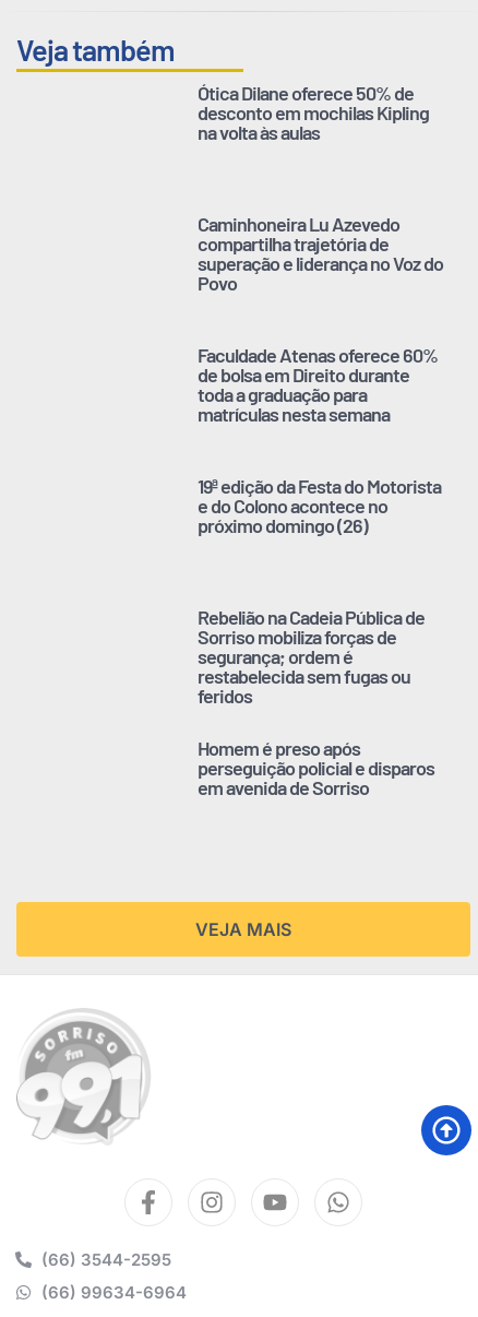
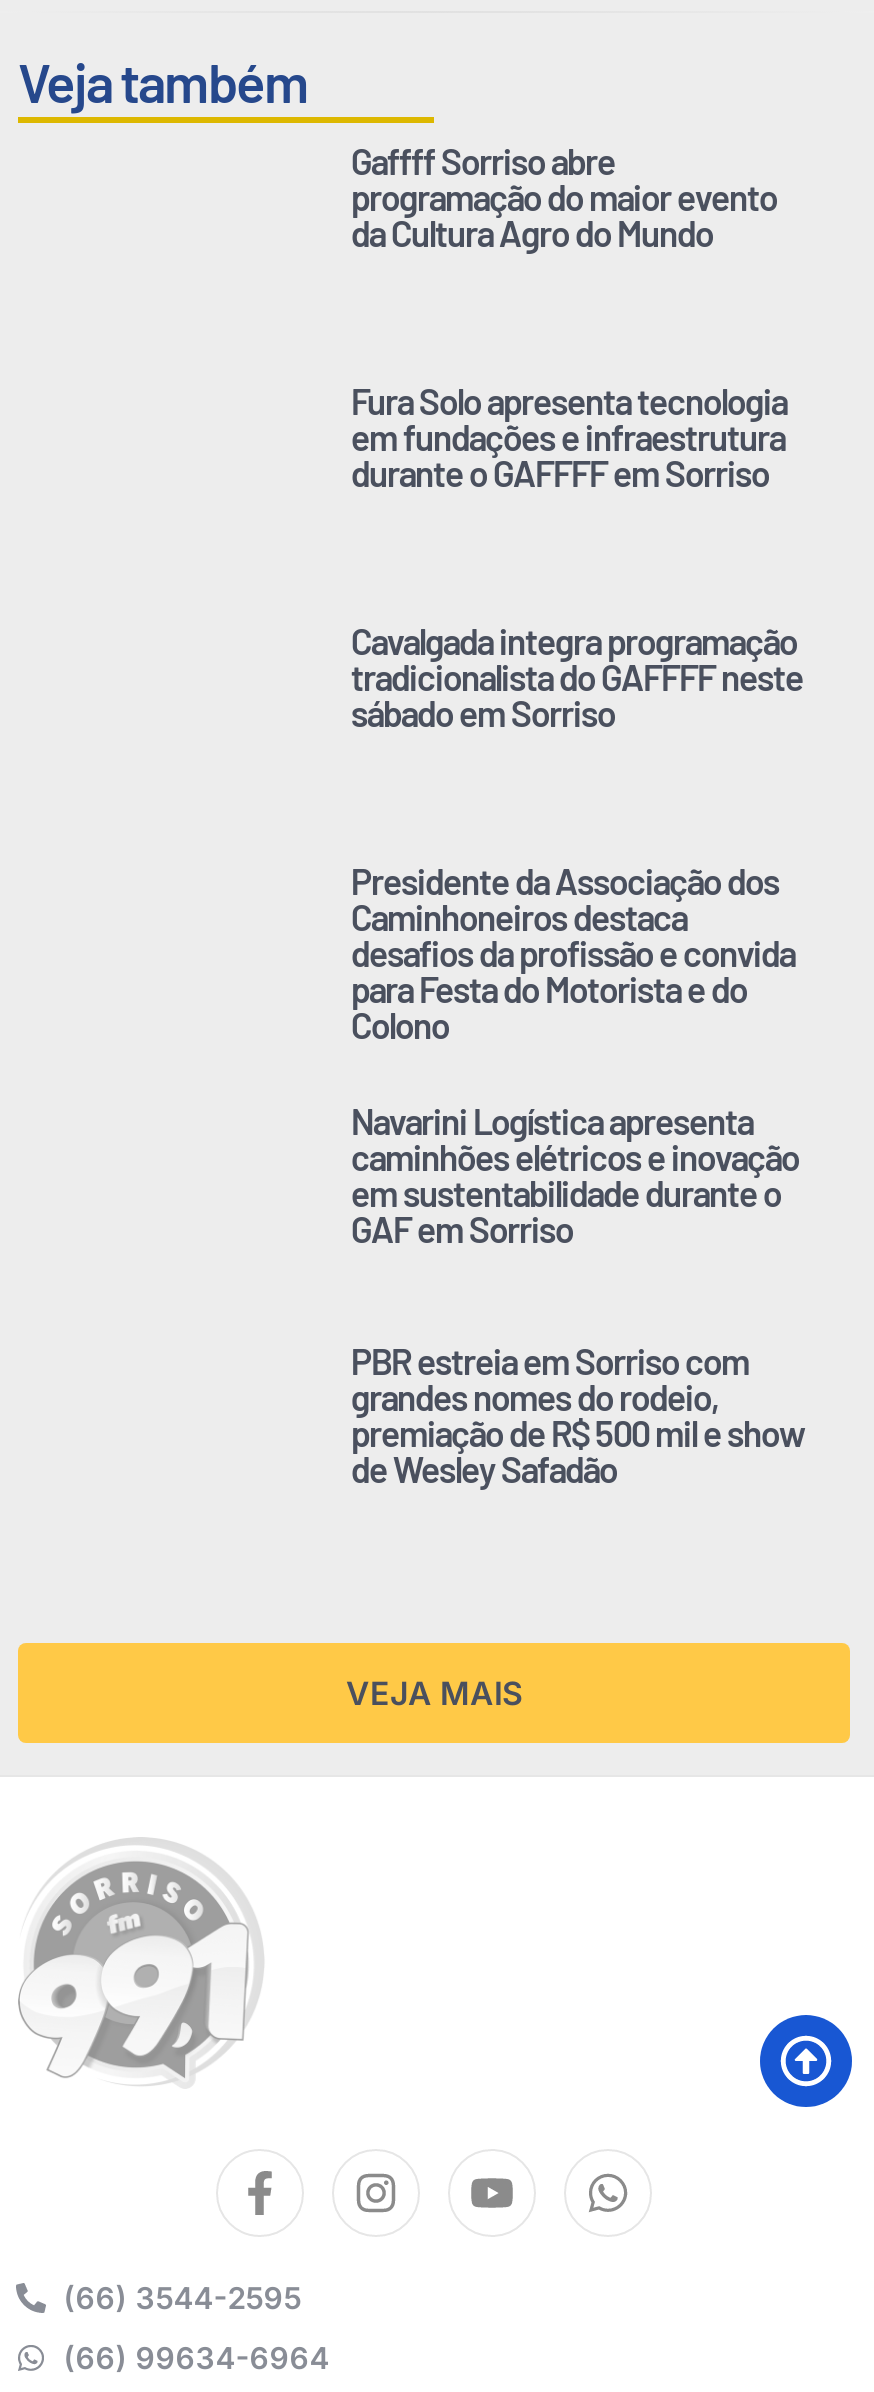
- Ótica Dilane oferece 50% de
- desconto em mochilas Kipling
- na volta às aulas
+ Gaffff Sorriso abre
+ programação do maior evento
+ da Cultura Agro do Mundo

- Caminhoneira Lu Azevedo
- compartilha trajetória de
- superação e liderança no Voz do
- Povo
+ Fura Solo apresenta tecnologia
+ em fundações e infraestrutura
+ durante o GAFFFF em Sorriso

- Faculdade Atenas oferece 60%
- de bolsa em Direito durante
- toda a graduação para
- matrículas nesta semana
+ Cavalgada integra programação
+ tradicionalista do GAFFFF neste
+ sábado em Sorriso

- 19ª edição da Festa do Motorista
- e do Colono acontece no
- próximo domingo (26)
+ Presidente da Associação dos
+ Caminhoneiros destaca
+ desafios da profissão e convida
+ para Festa do Motorista e do
+ Colono

- Rebelião na Cadeia Pública de
- Sorriso mobiliza forças de
- segurança; ordem é
- restabelecida sem fugas ou
- feridos
+ Navarini Logística apresenta
+ caminhões elétricos e inovação
+ em sustentabilidade durante o
+ GAF em Sorriso

- Homem é preso após
- perseguição policial e disparos
- em avenida de Sorriso
+ PBR estreia em Sorriso com
+ grandes nomes do rodeio,
+ premiação de R$ 500 mil e show
+ de Wesley Safadão
